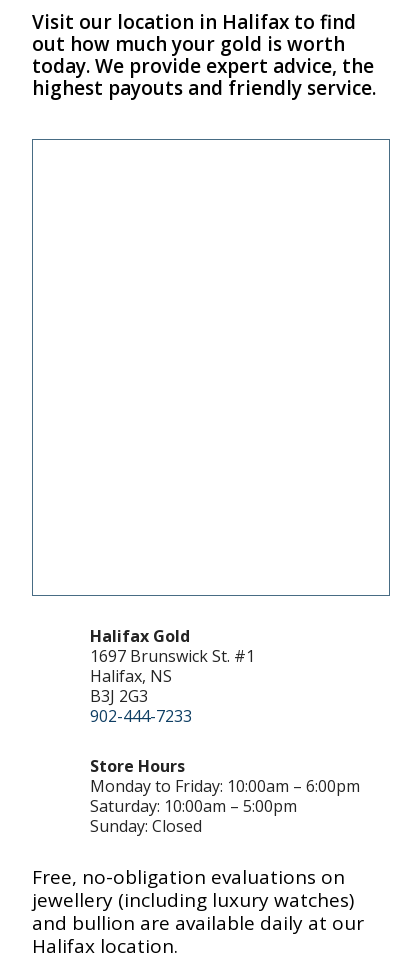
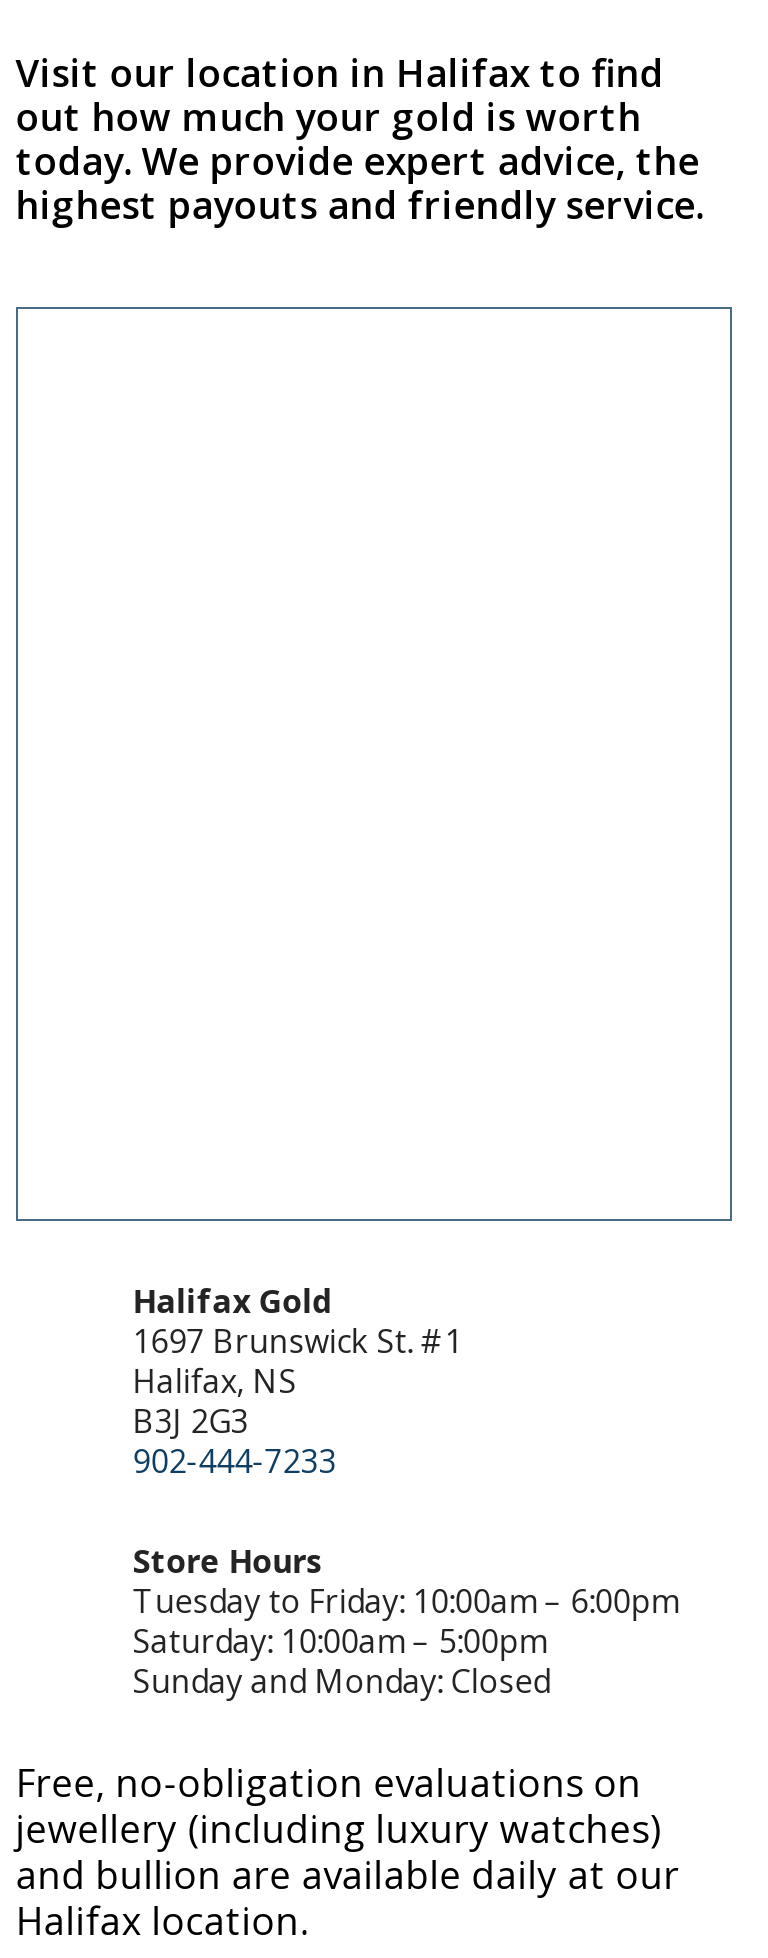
- Monday to Friday: 10:00am – 6:00pm
+ Tuesday to Friday: 10:00am – 6:00pm

- Sunday: Closed
+ Sunday and Monday: Closed
